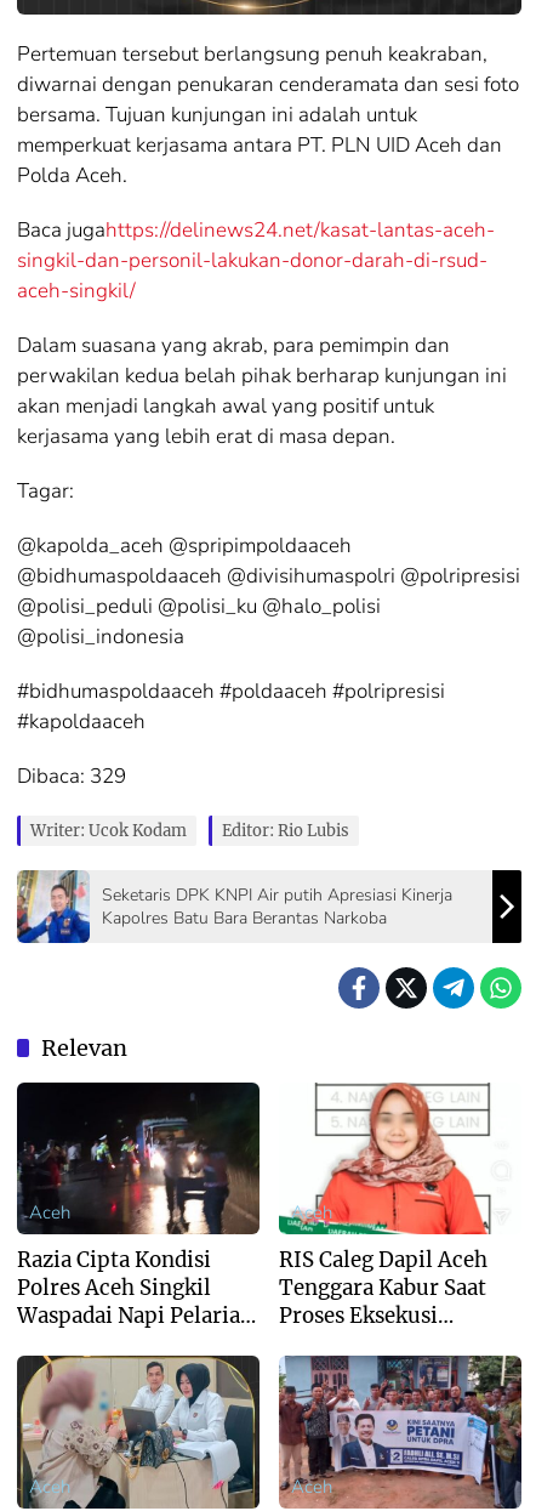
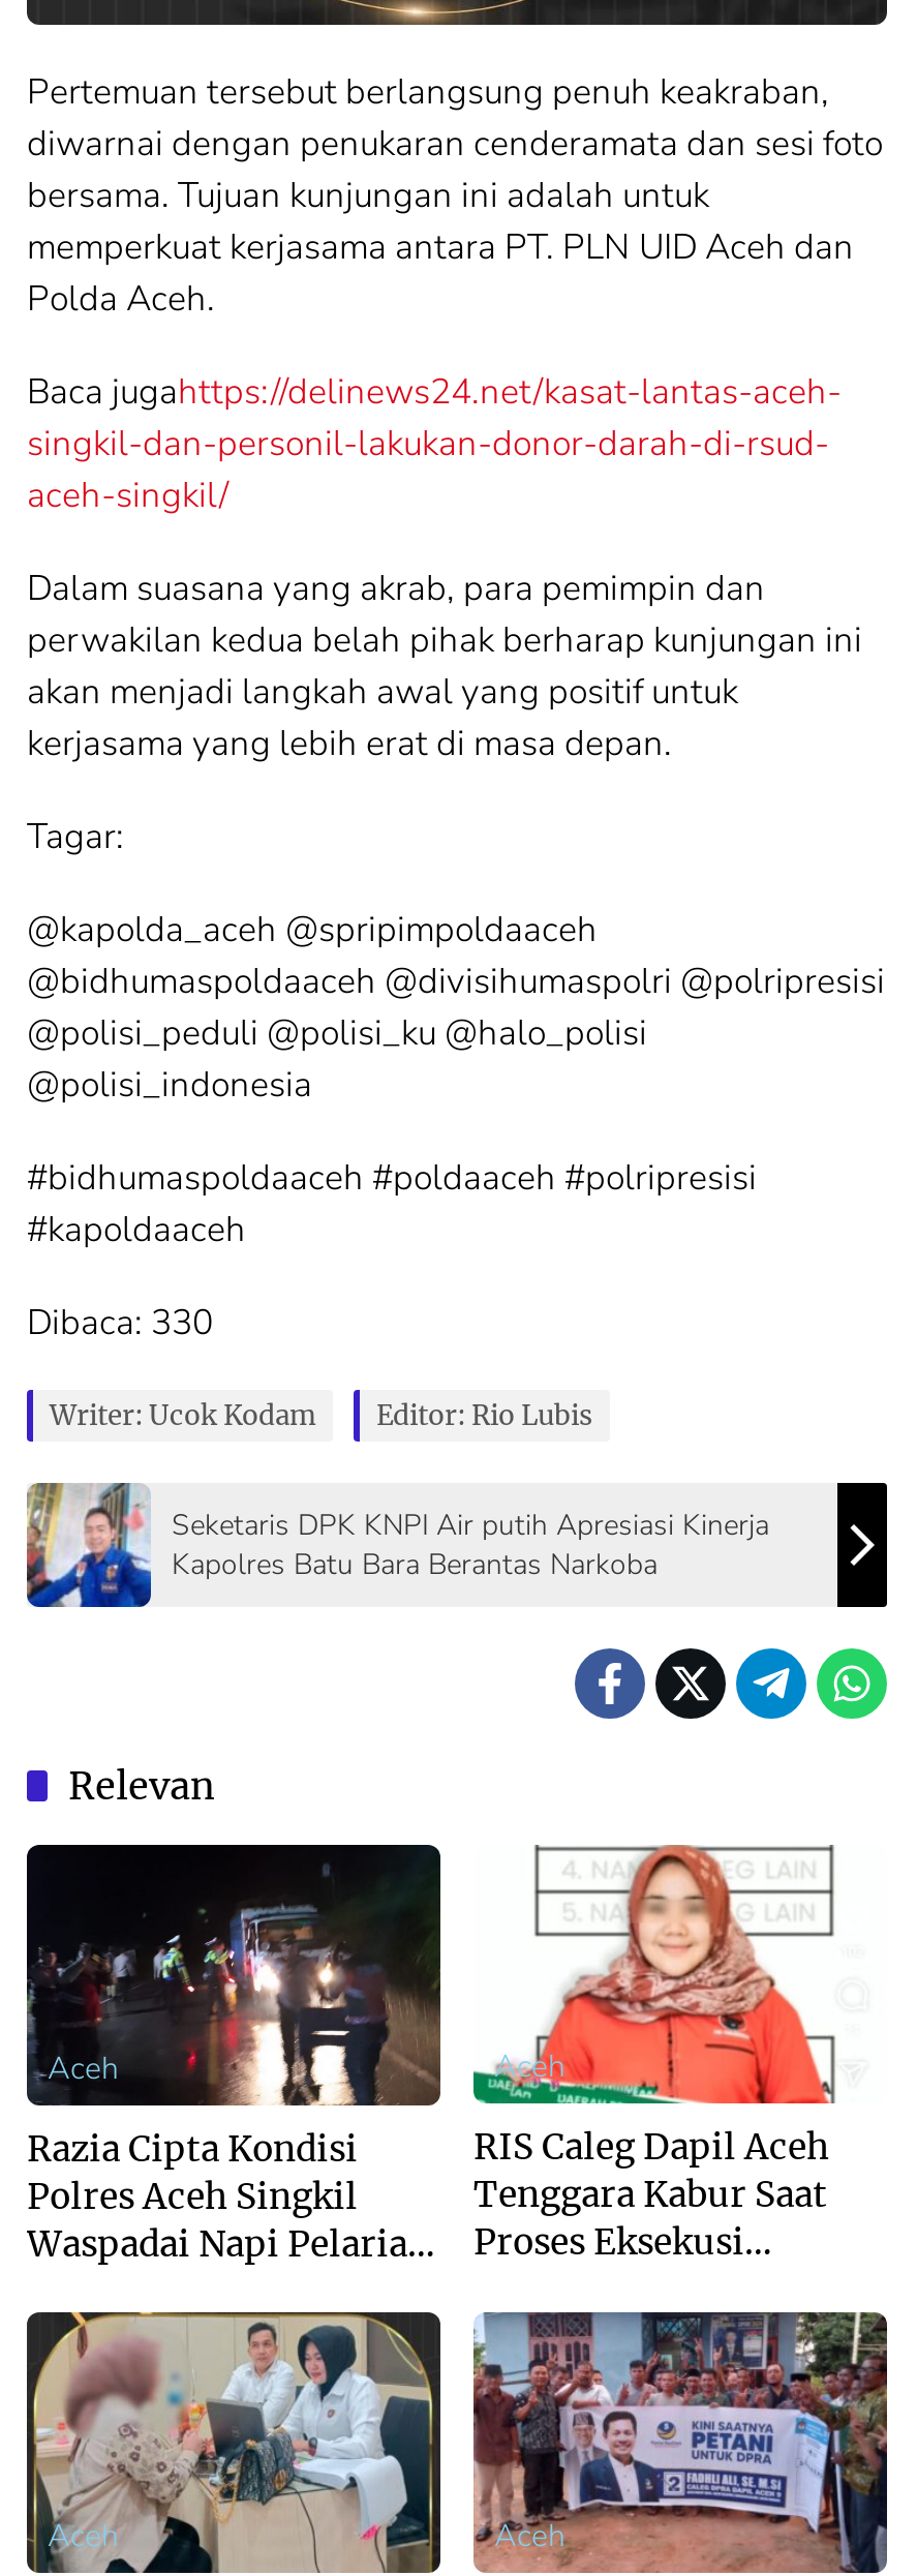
- Dibaca: 329
+ Dibaca: 330
